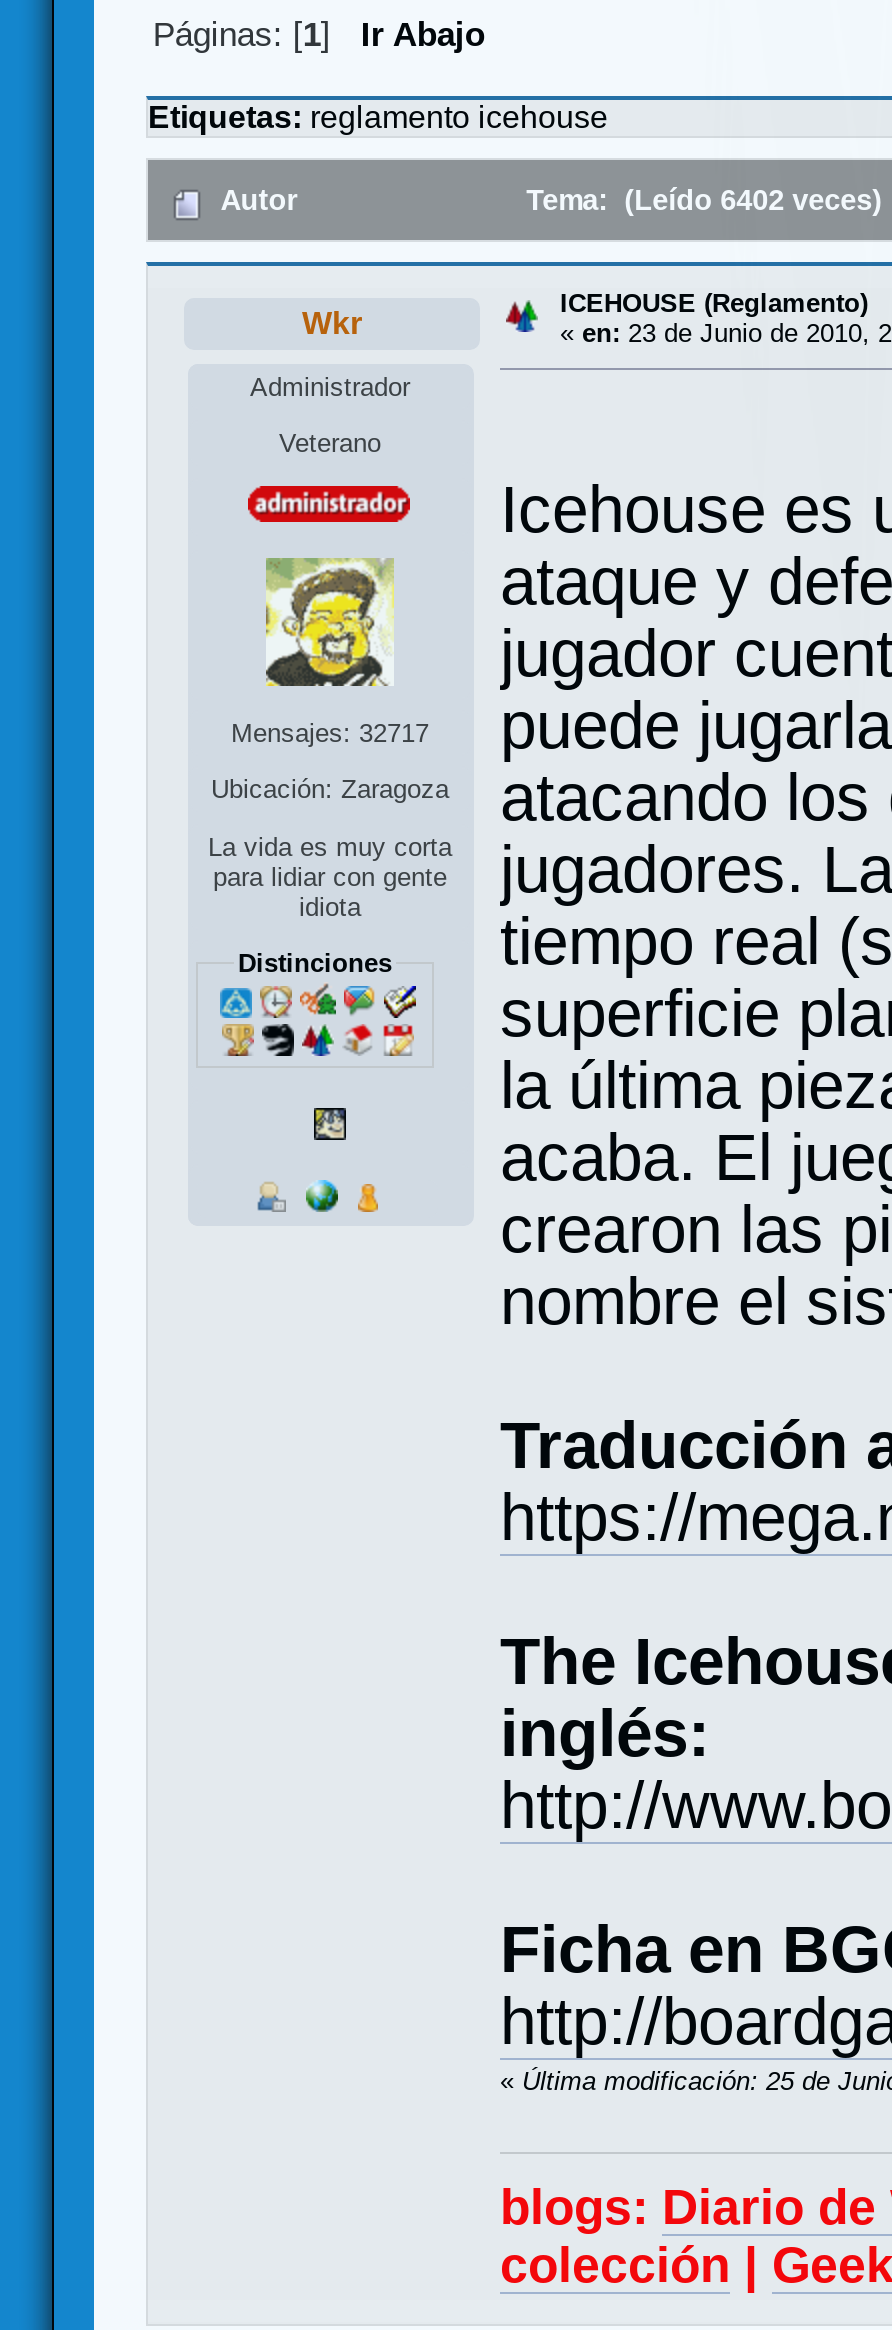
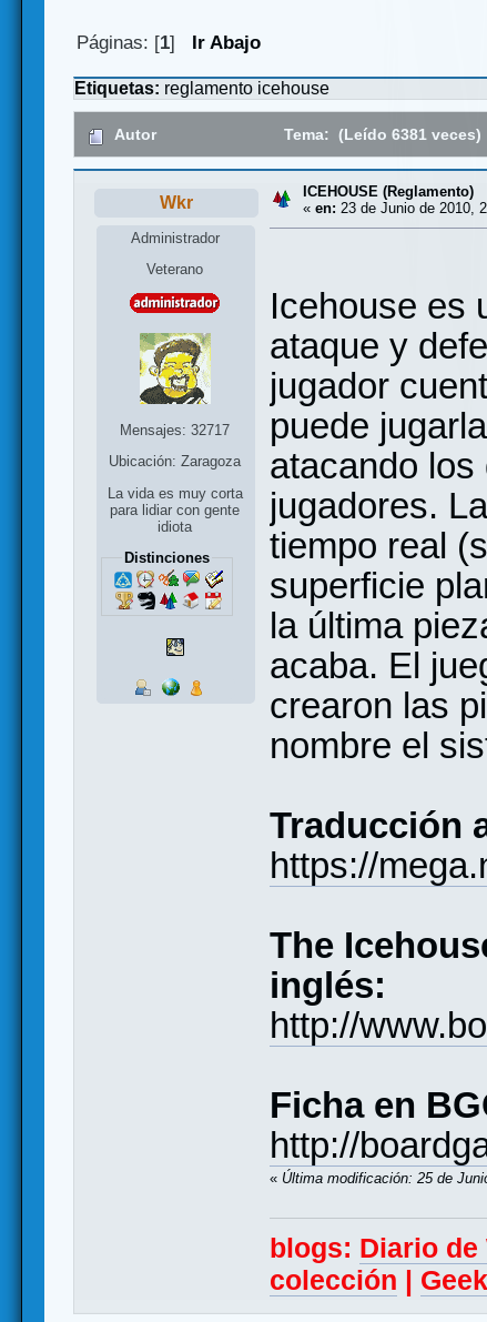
- Tema: (Leído 6402 veces)
+ Tema: (Leído 6381 veces)
